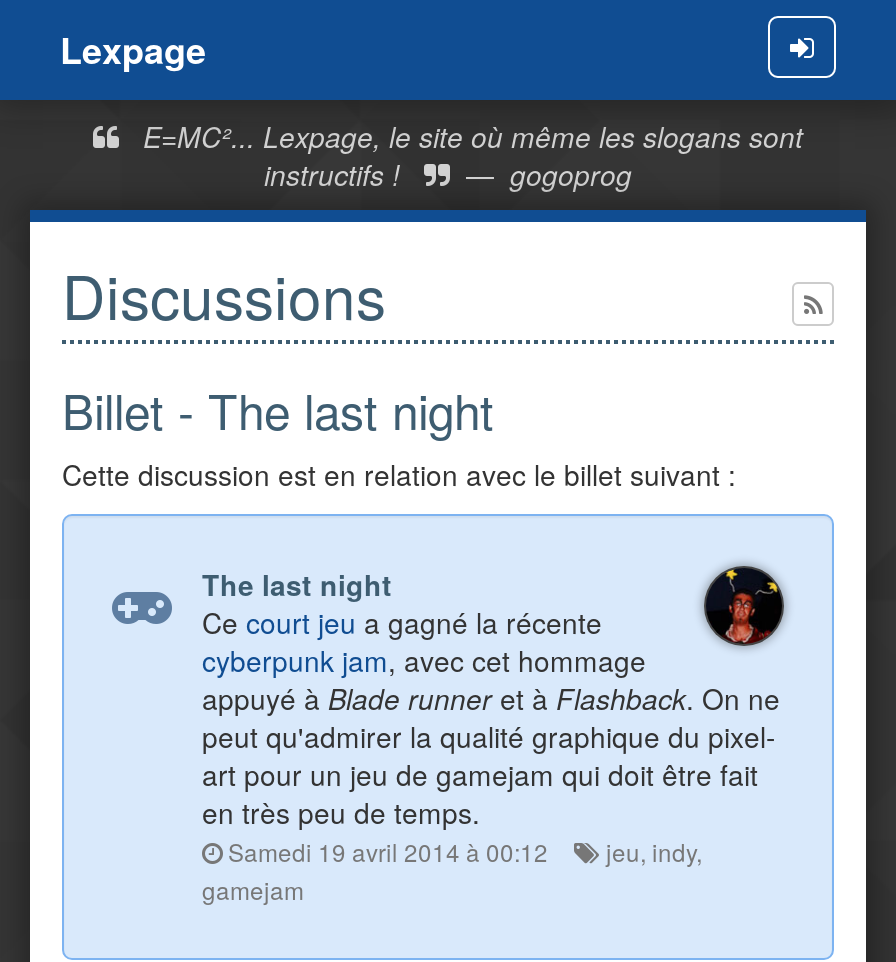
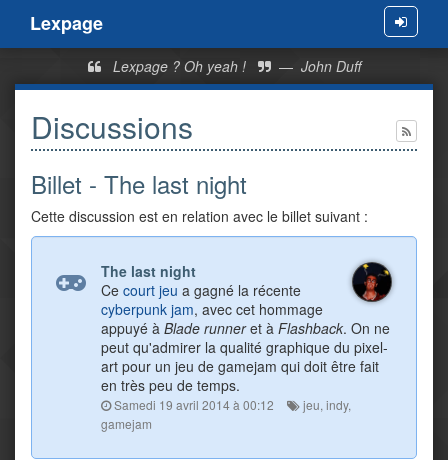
- E=MC²... Lexpage, le site où même les slogans sont
- instructifs !
- — gogoprog
+ Lexpage ? Oh yeah !
+ — John Duff
